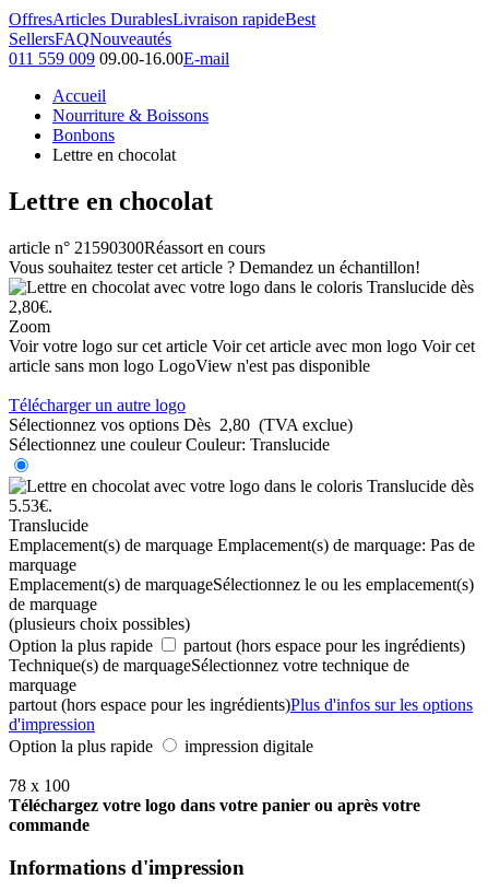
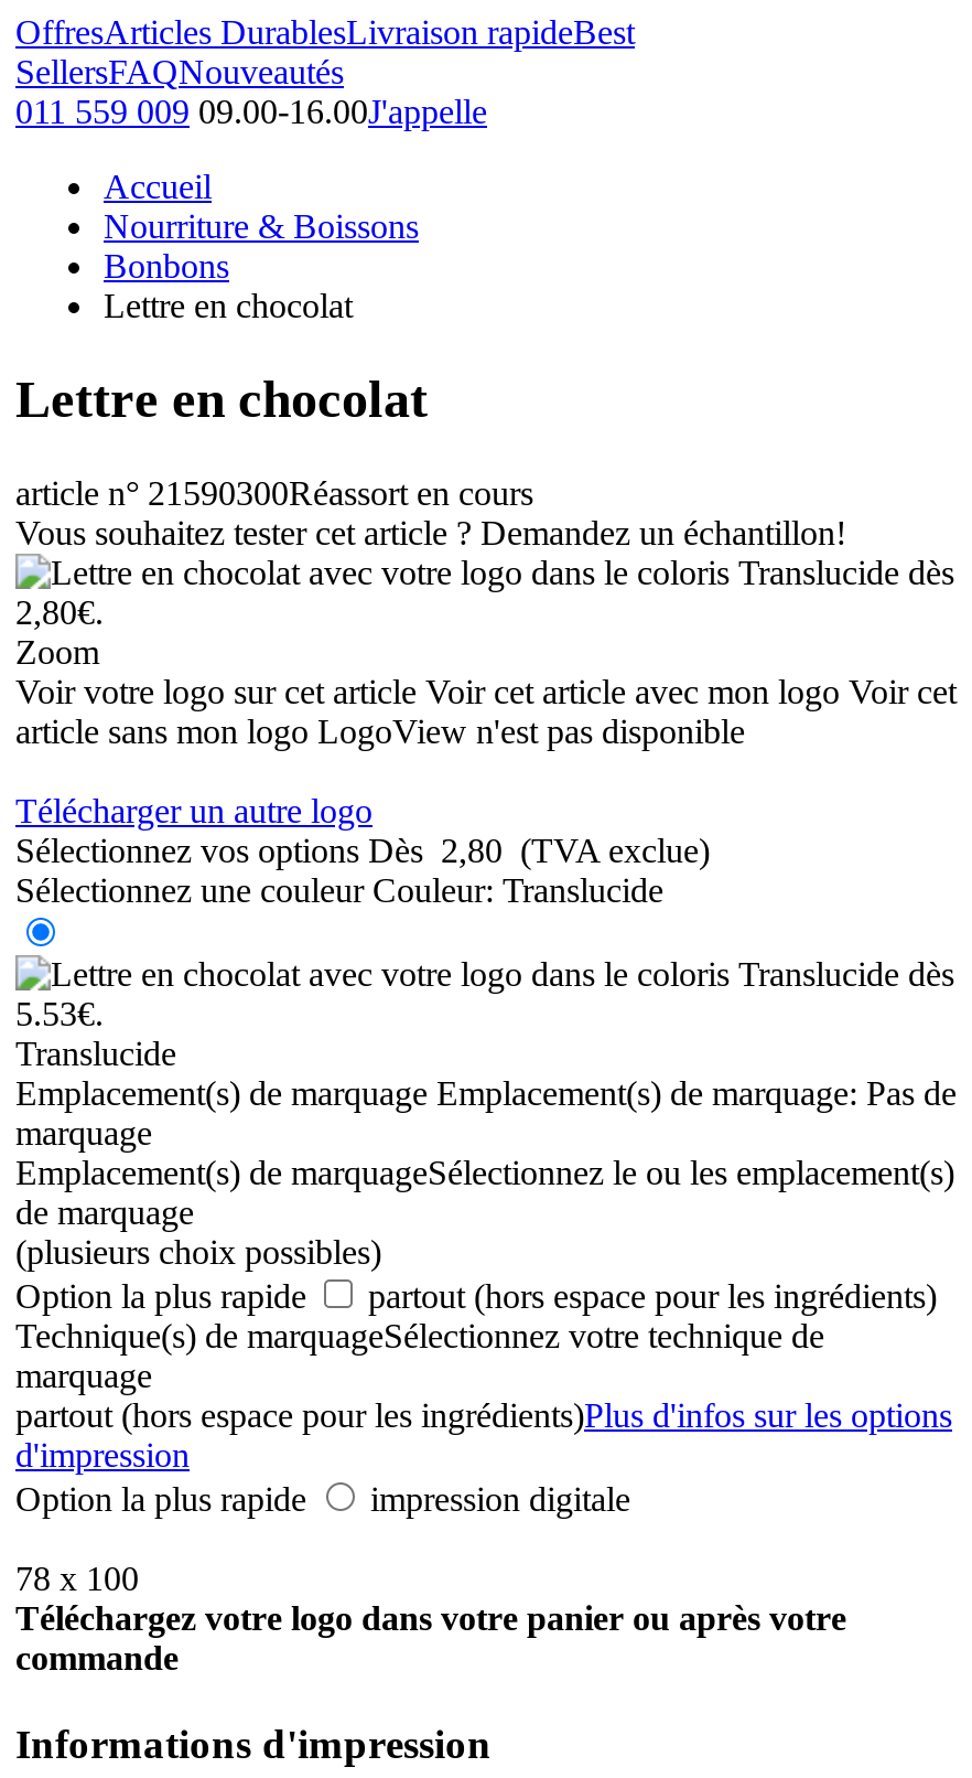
- 011 559 009 09.00-16.00E-mail
+ 011 559 009 09.00-16.00J'appelle
